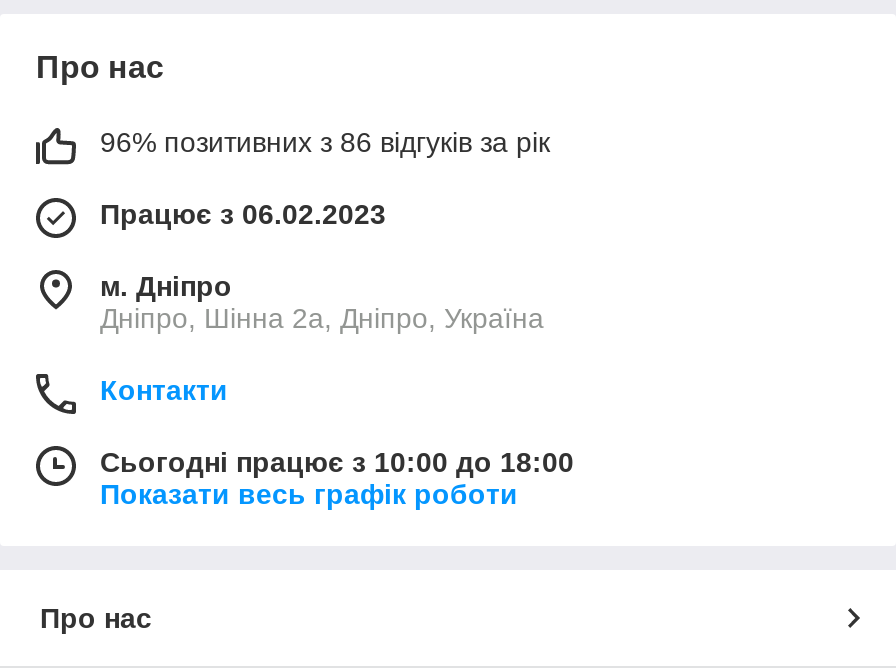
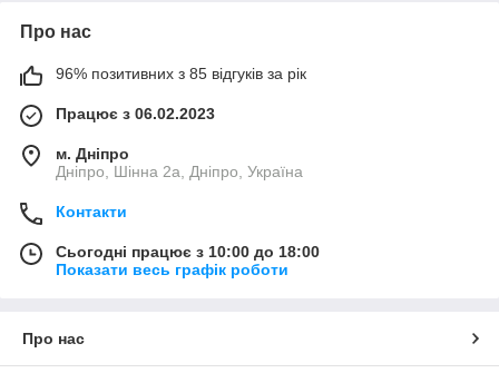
- 96% позитивних з 86 відгуків за рік
+ 96% позитивних з 85 відгуків за рік
